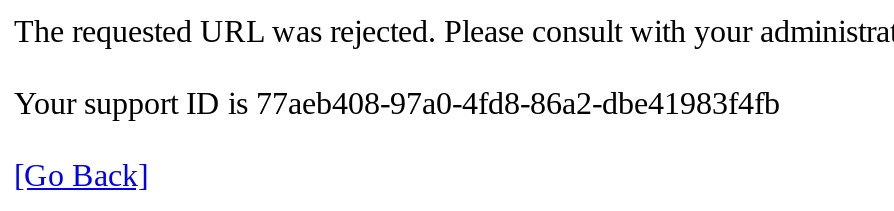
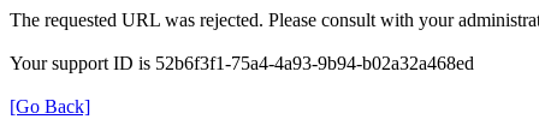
- Your support ID is 77aeb408-97a0-4fd8-86a2-dbe41983f4fb
+ Your support ID is 52b6f3f1-75a4-4a93-9b94-b02a32a468ed
